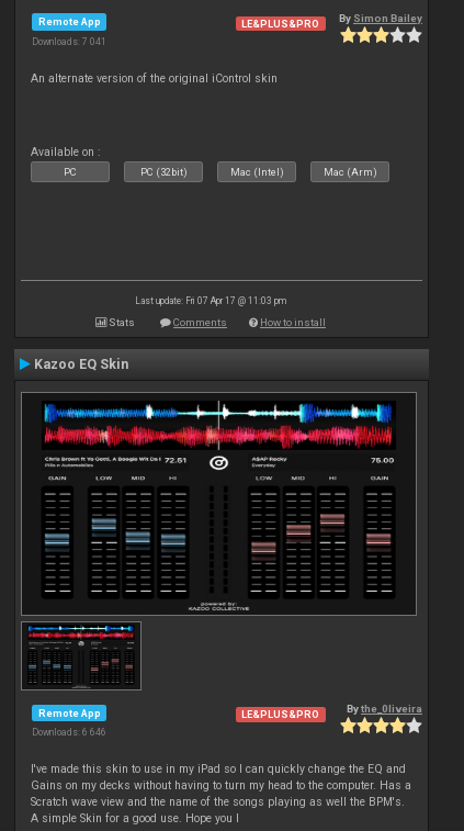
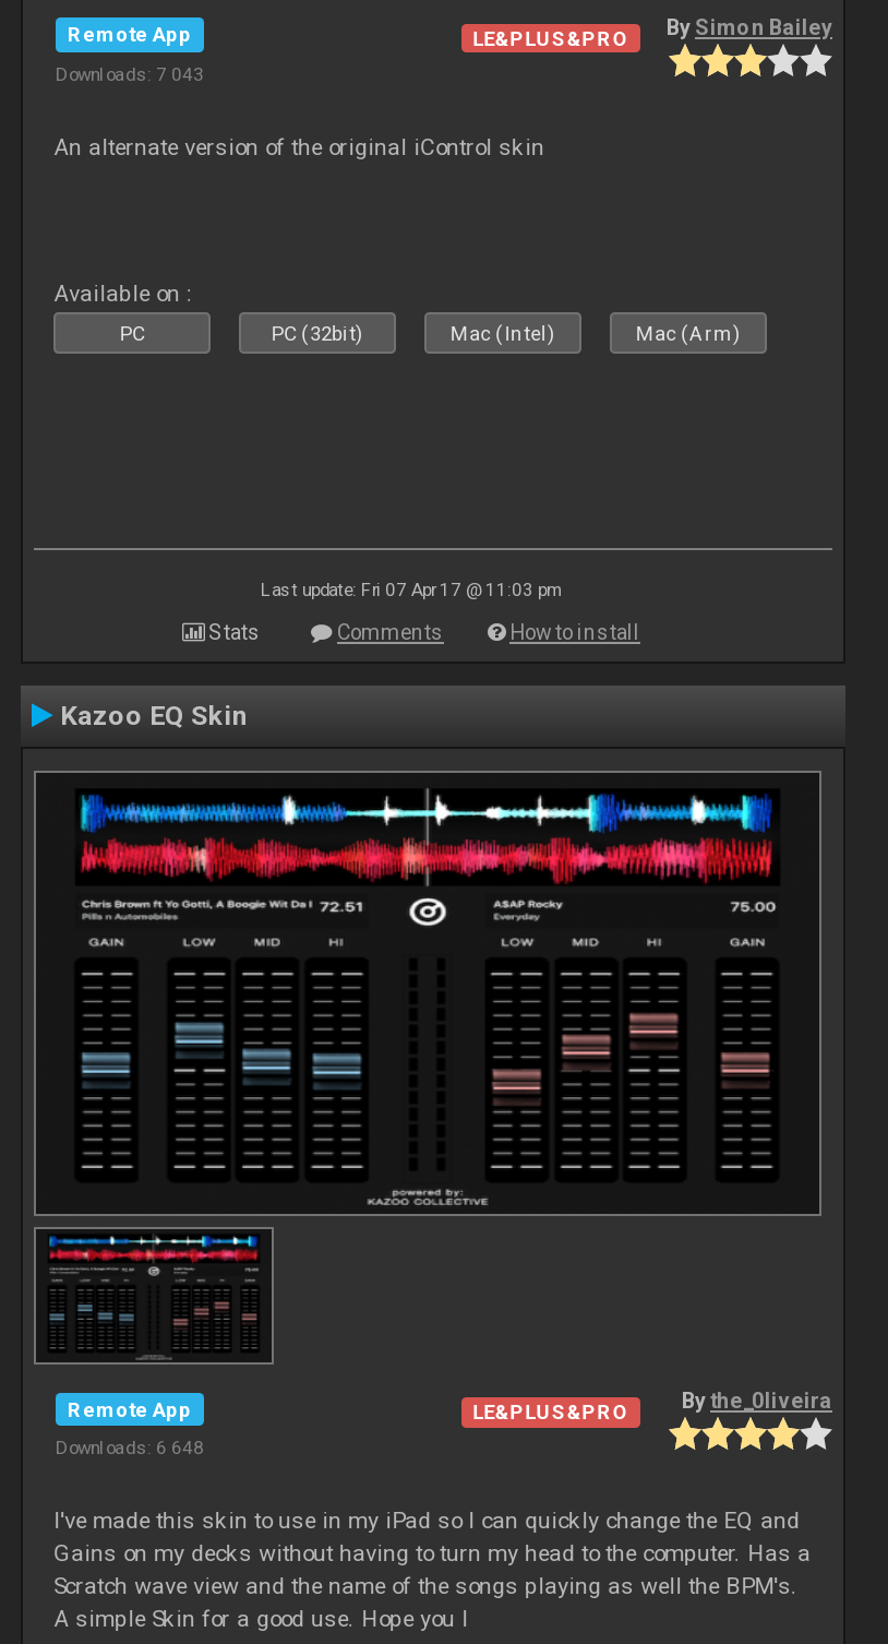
- Downloads: 7 041
+ Downloads: 7 043

- Downloads: 6 646
+ Downloads: 6 648
